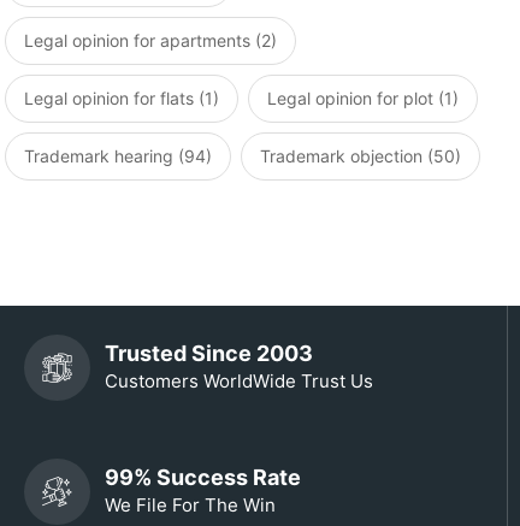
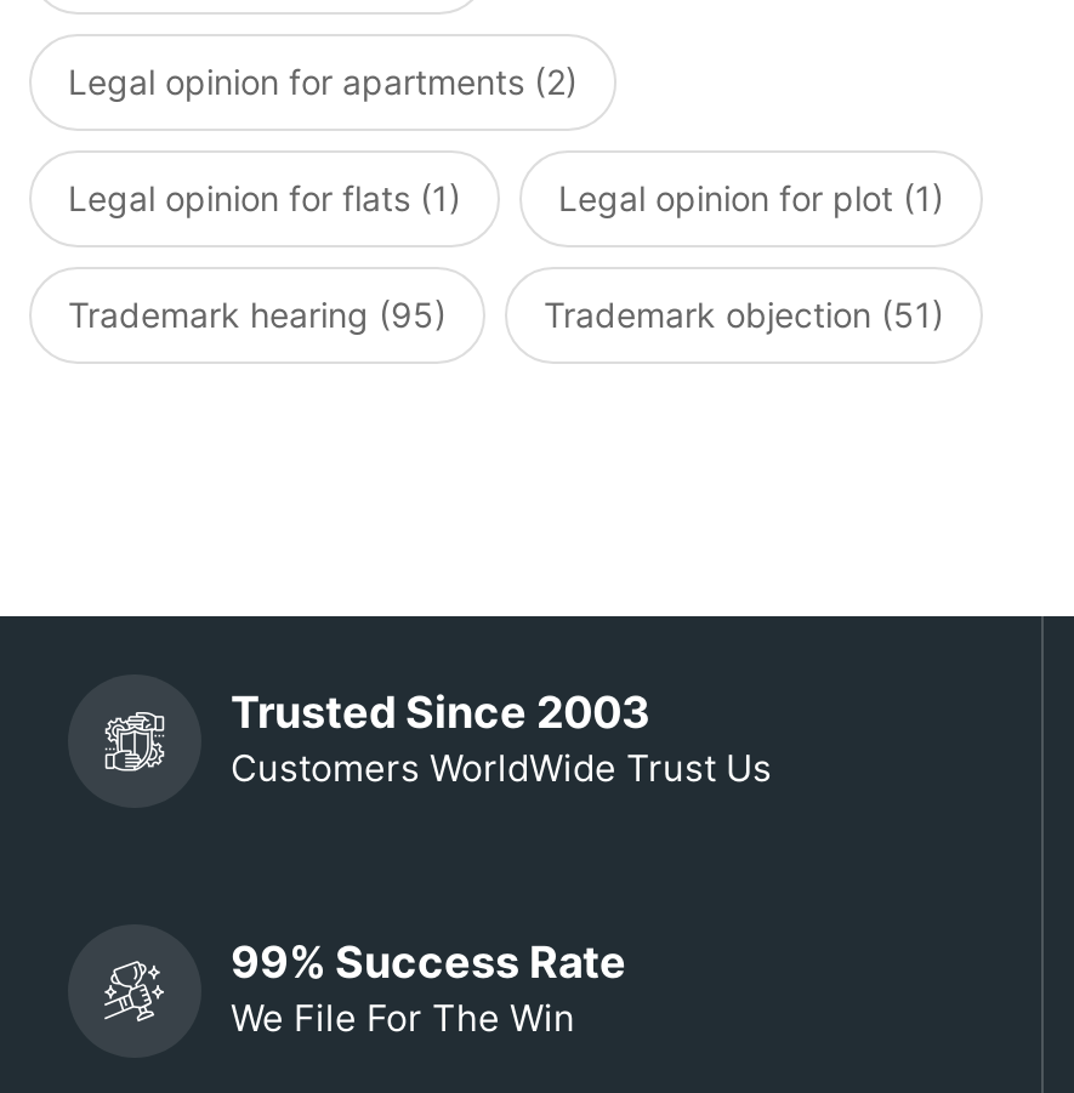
- Trademark hearing (94)
+ Trademark hearing (95)

- Trademark objection (50)
+ Trademark objection (51)
